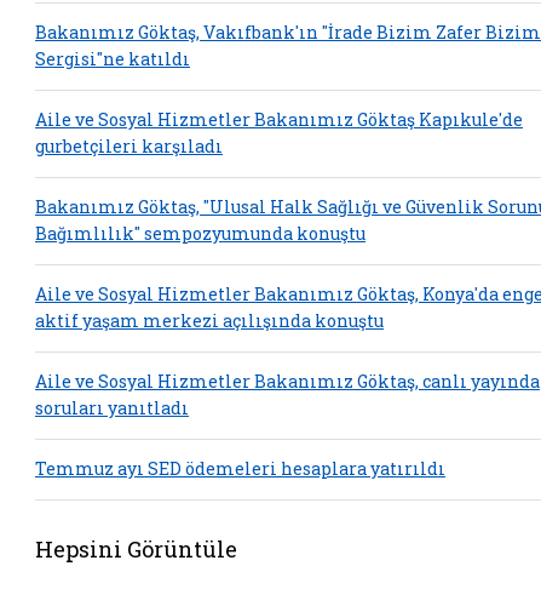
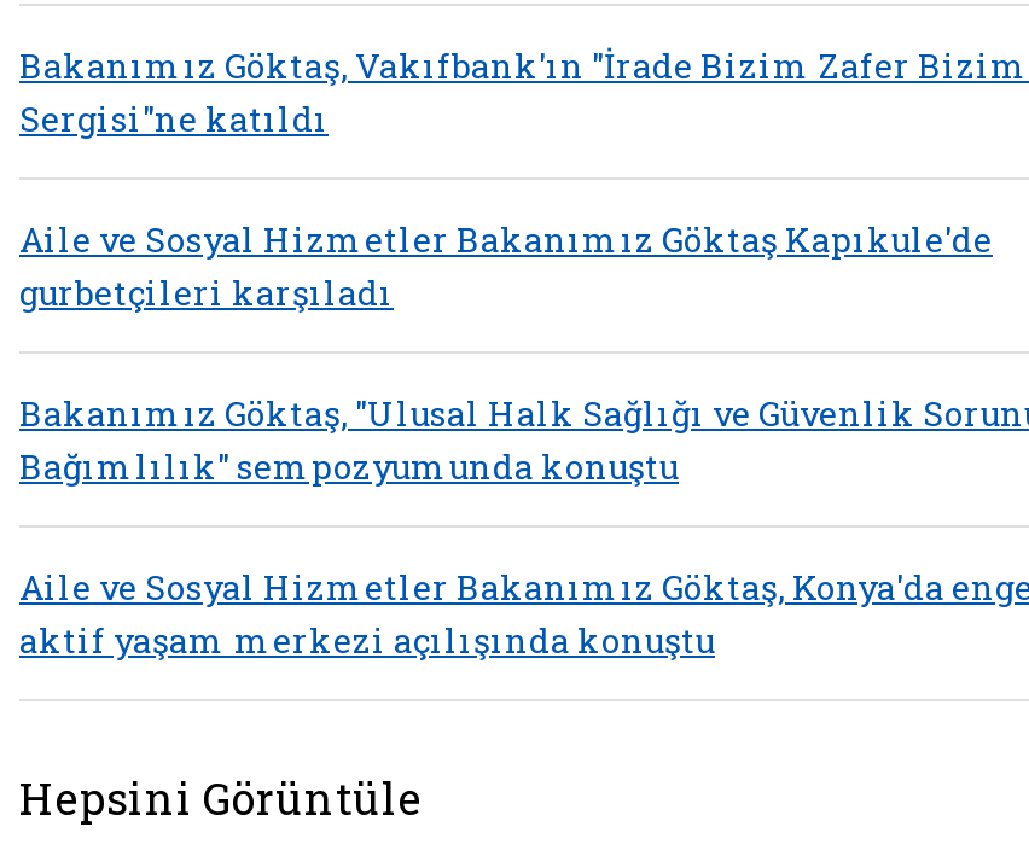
- Aile ve Sosyal Hizmetler Bakanımız Göktaş, canlı yayında
- soruları yanıtladı
- Temmuz ayı SED ödemeleri hesaplara yatırıldı
